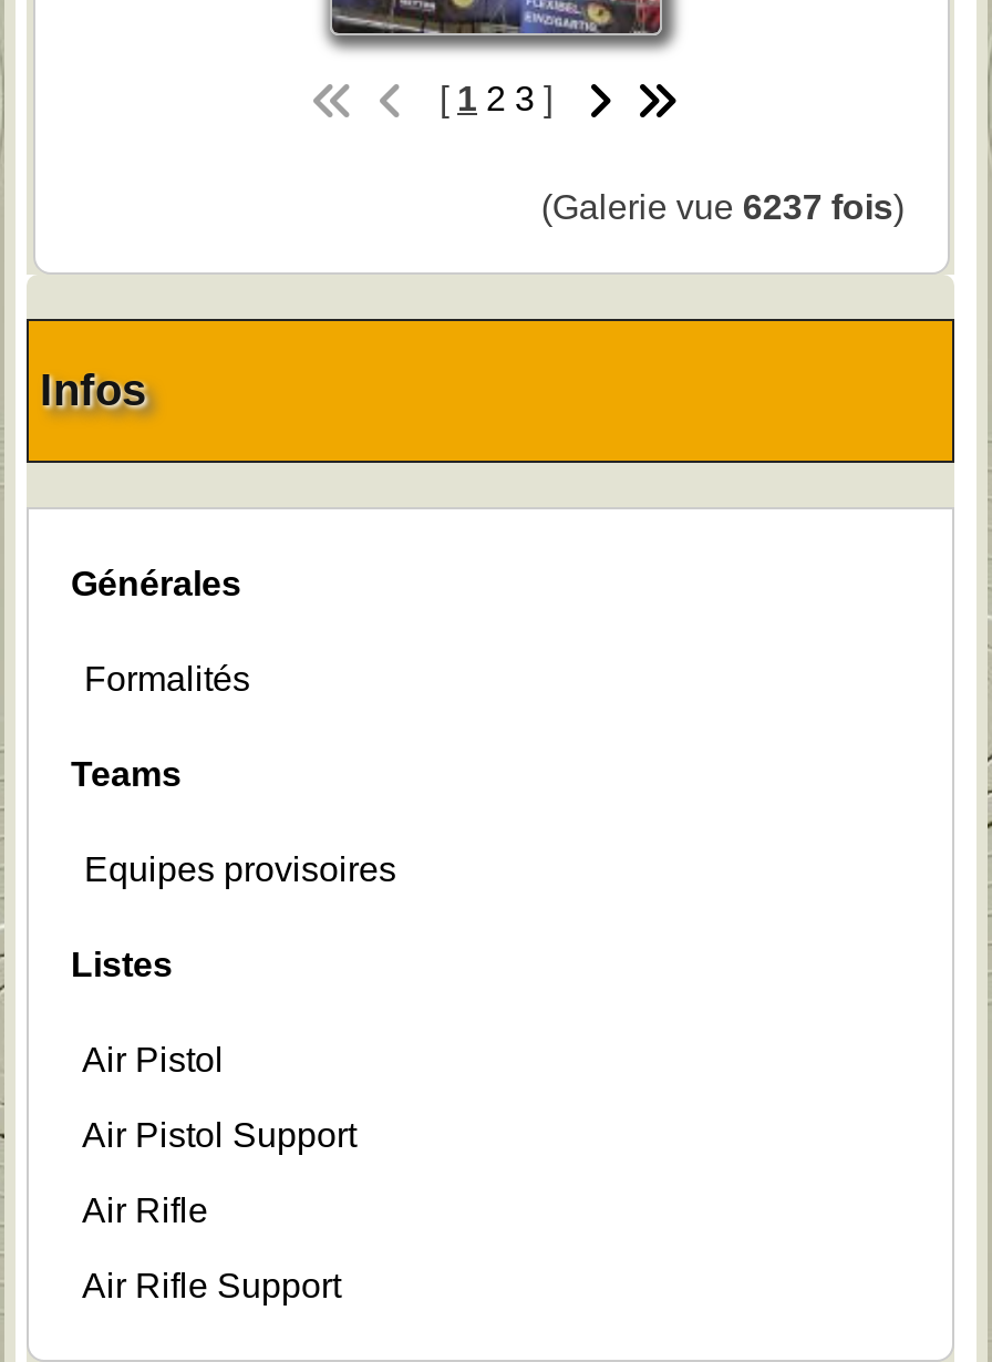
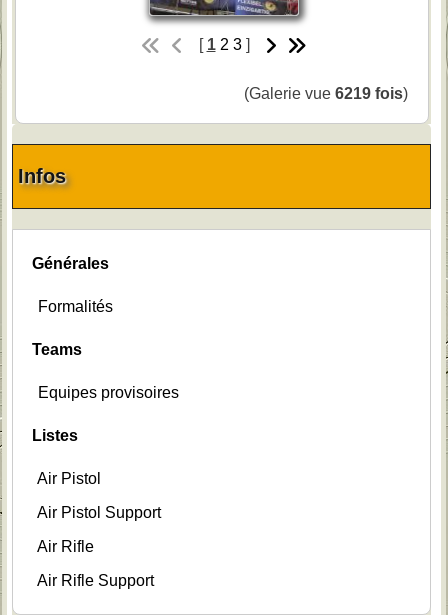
- (Galerie vue 6237 fois)
+ (Galerie vue 6219 fois)
